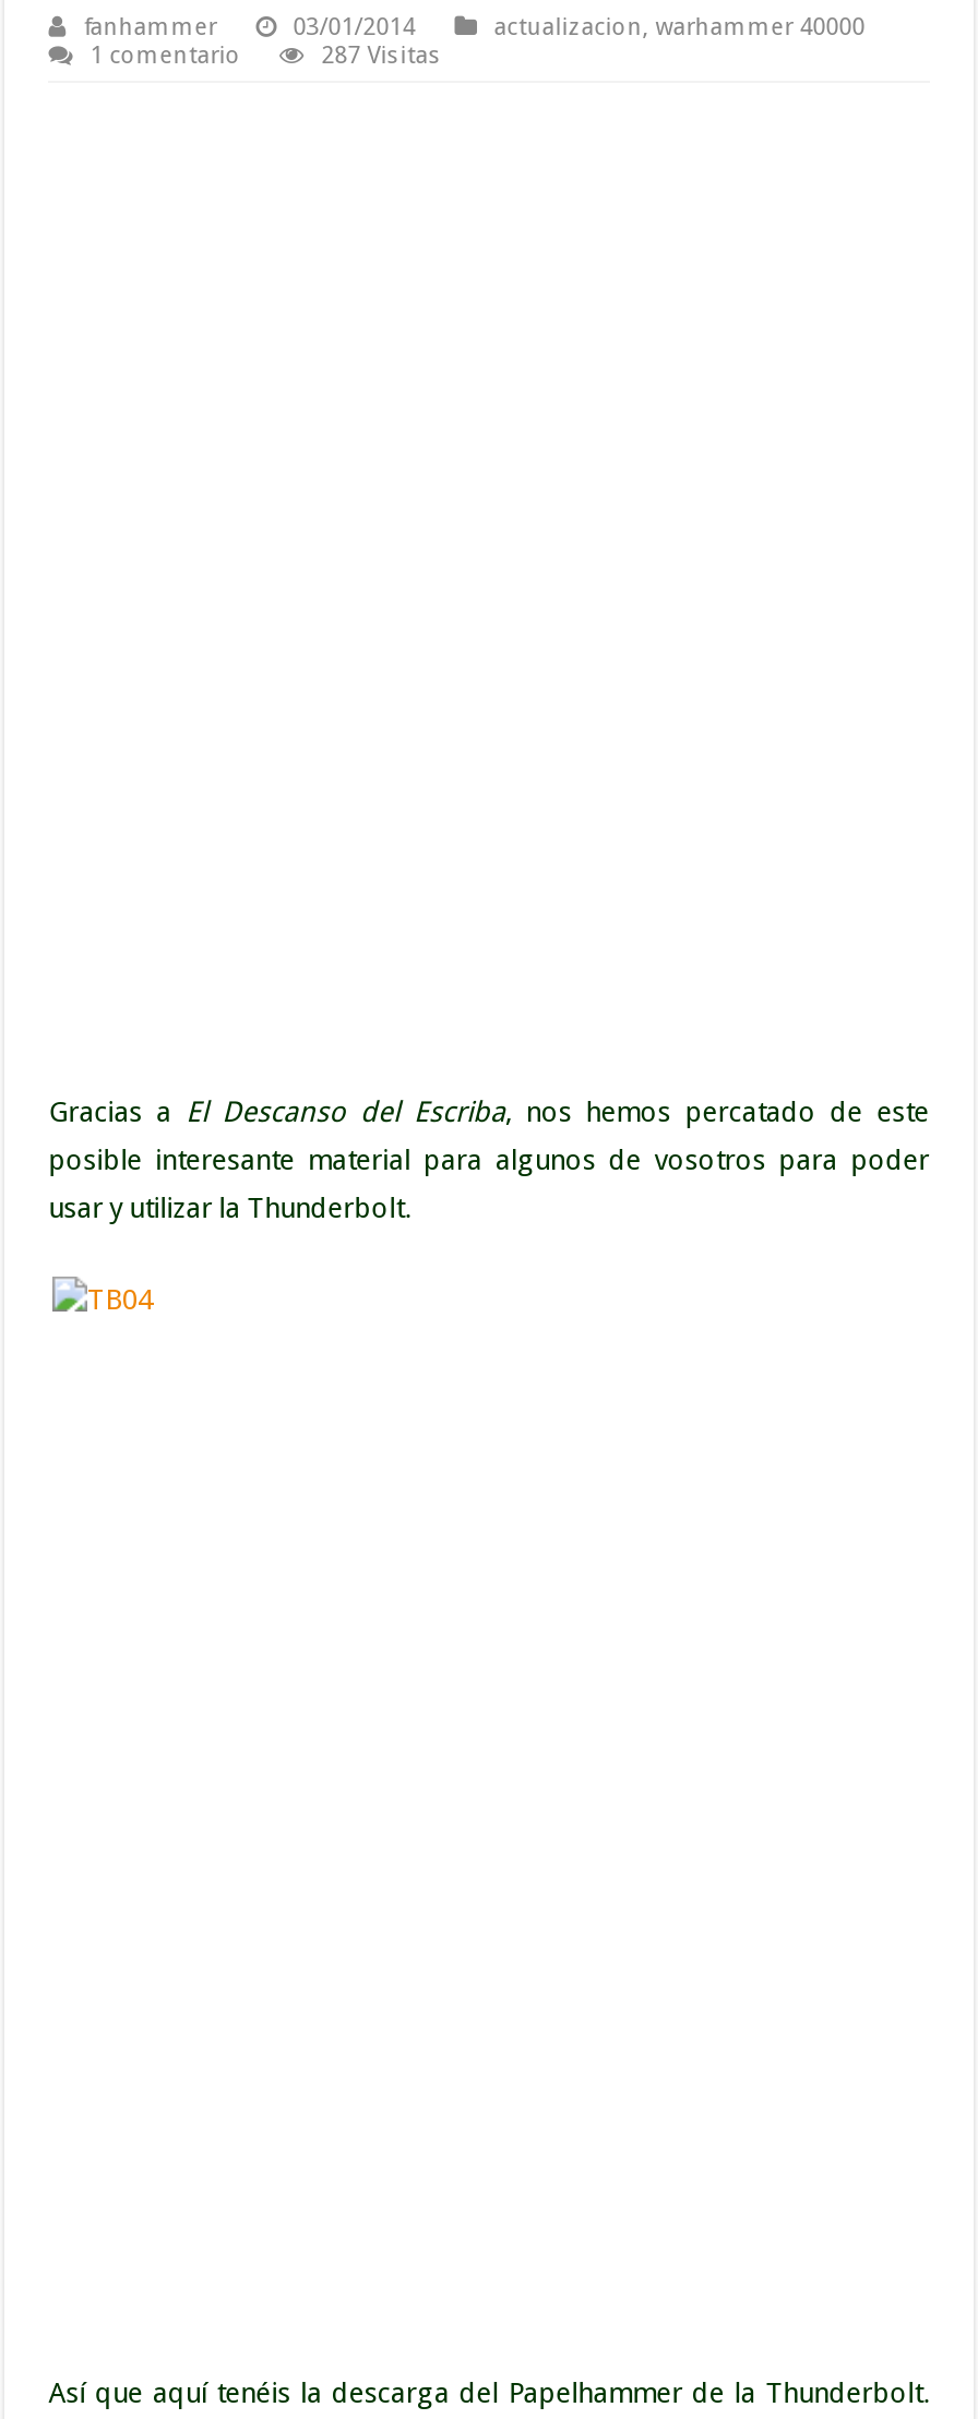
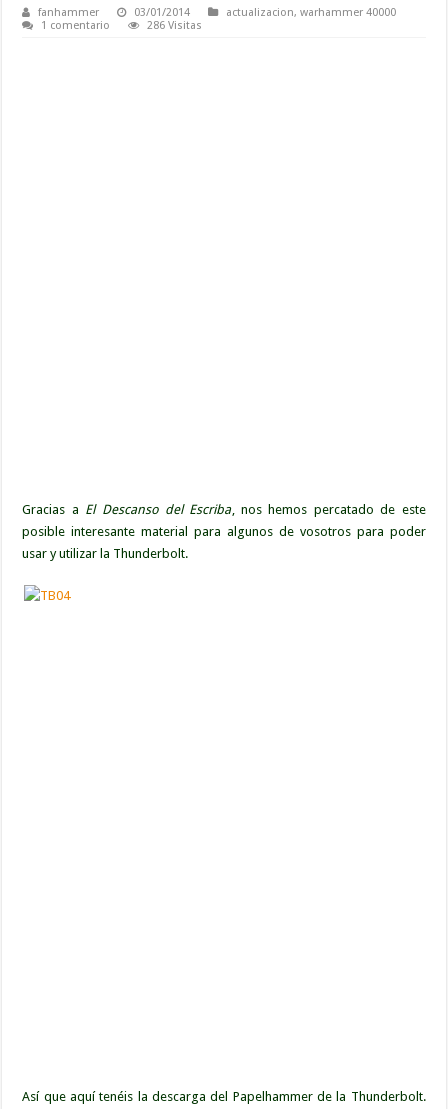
- 287 Visitas
+ 286 Visitas
